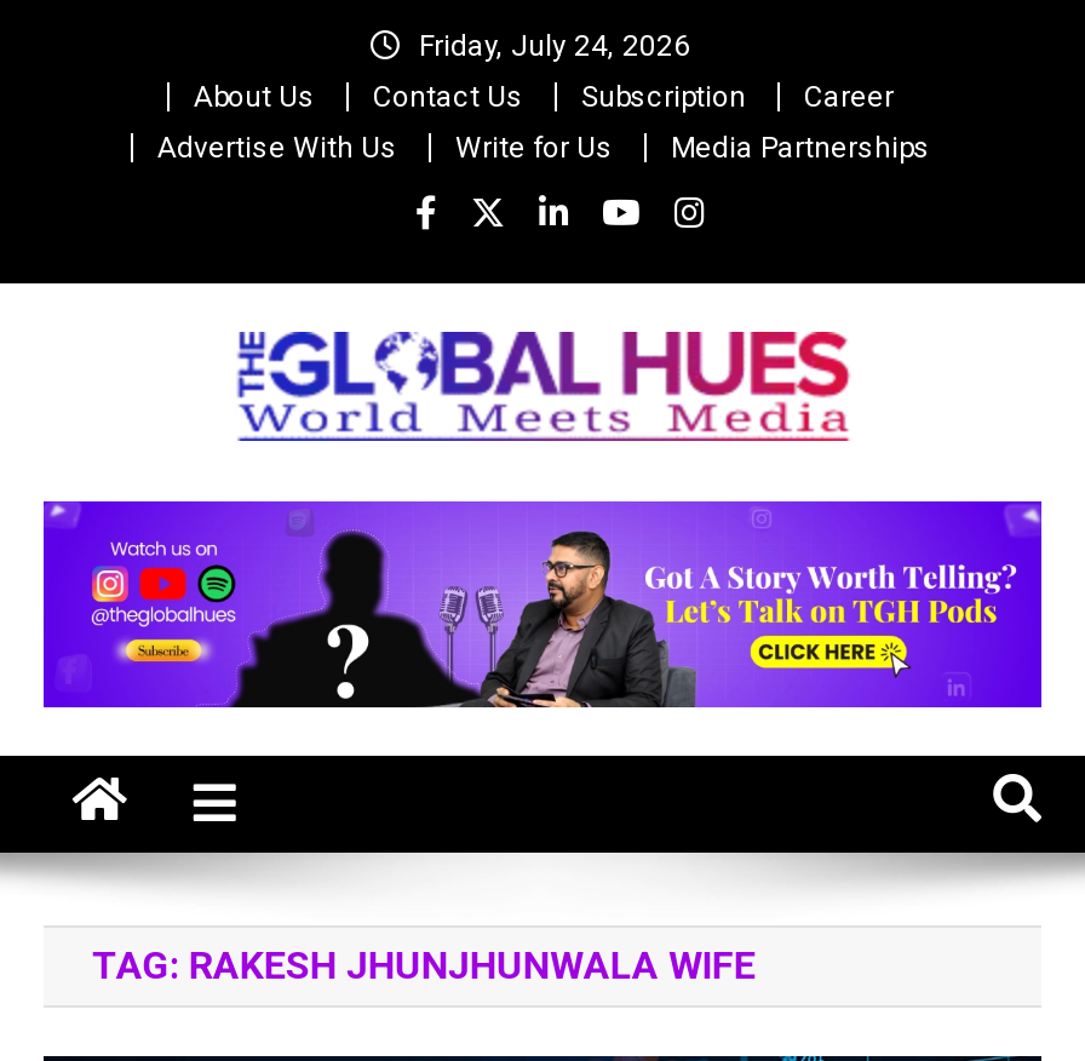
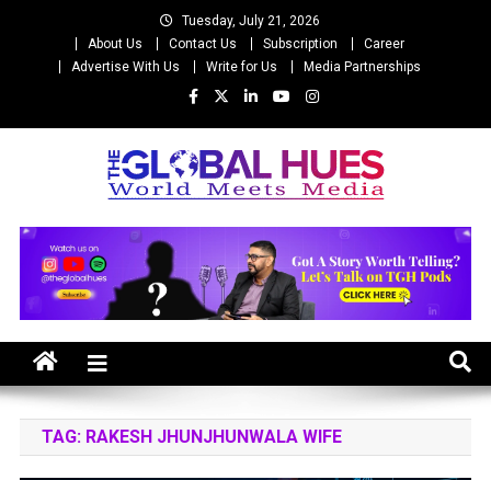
- Friday, July 24, 2026
+ Tuesday, July 21, 2026
